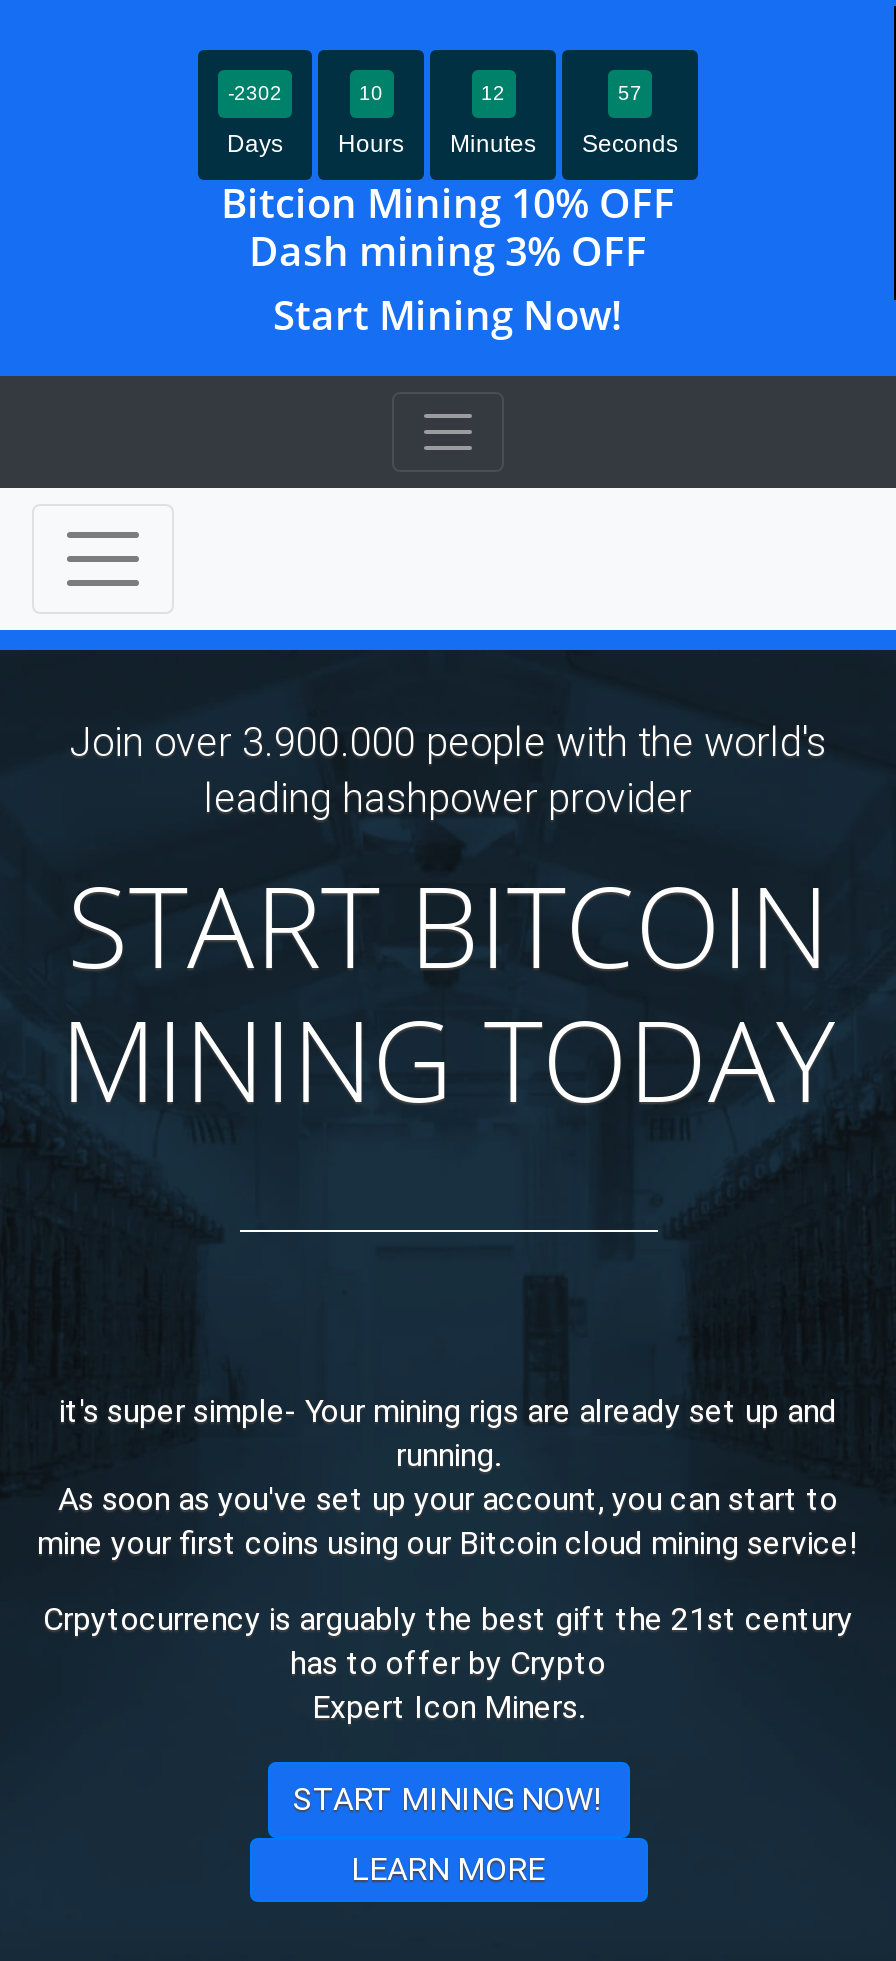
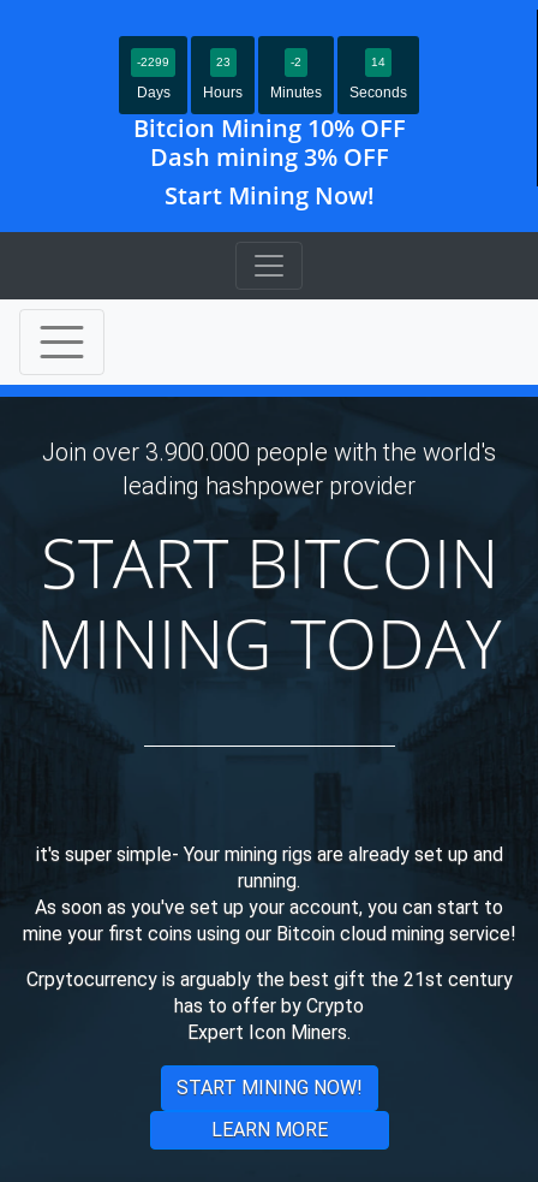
- -2302
+ -2299

- 10
+ 23

- 12
+ -2

- 57
+ 14
